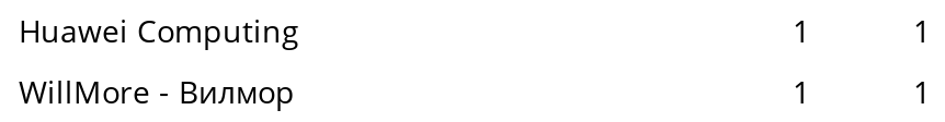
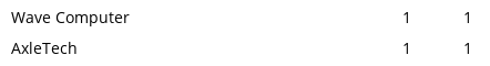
- Huawei Computing
+ Wave Computer

- WillMore - Вилмор
+ AxleTech
